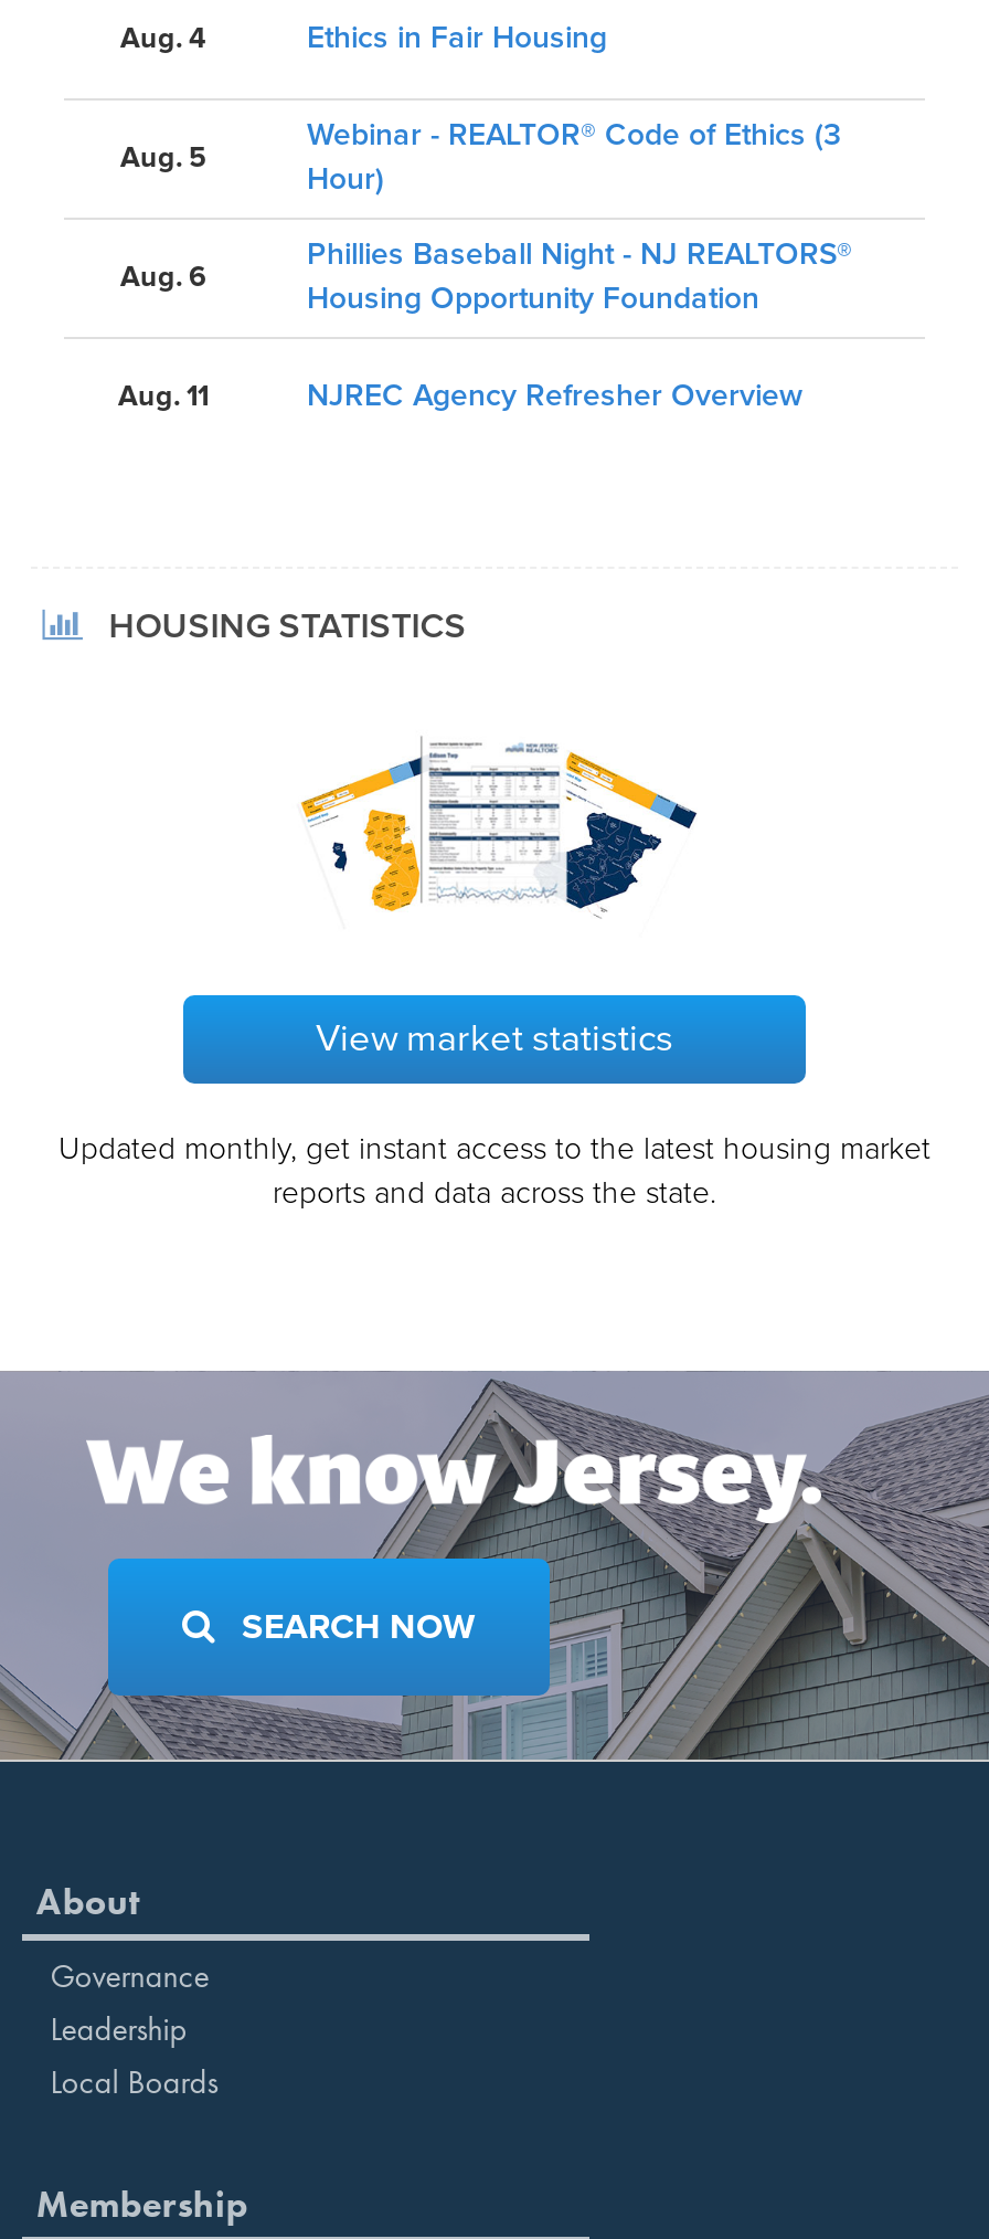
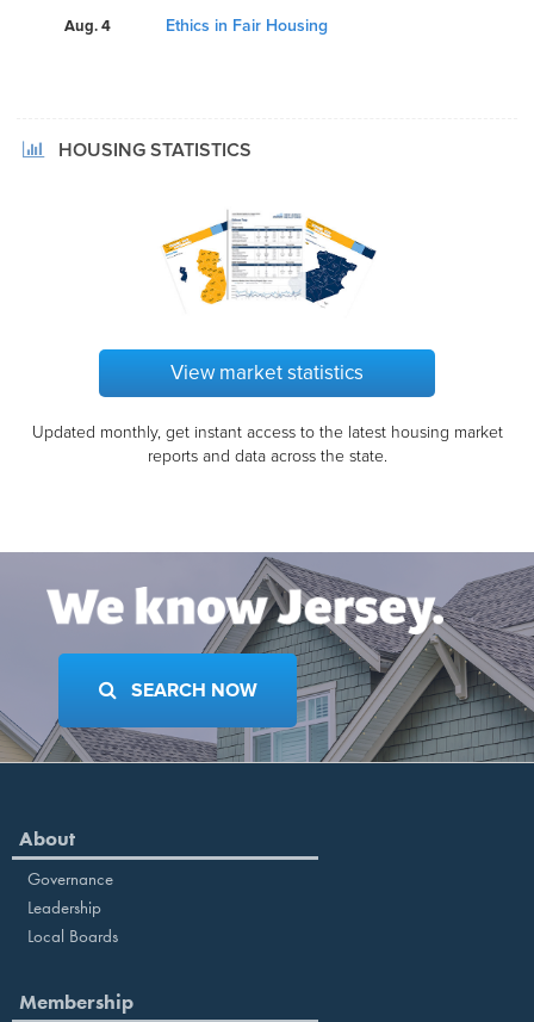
- Webinar - REALTOR® Code of Ethics (3
- Hour)
- Aug. 6

- Aug. 5

- Phillies Baseball Night - NJ REALTORS®
- Housing Opportunity Foundation
- Aug. 11
- NJREC Agency Refresher Overview
